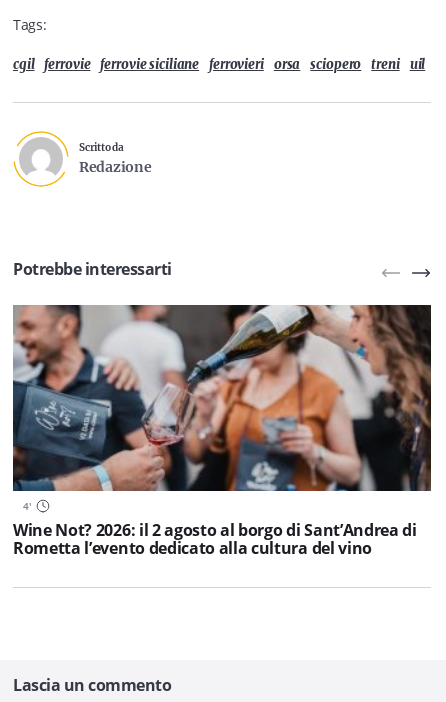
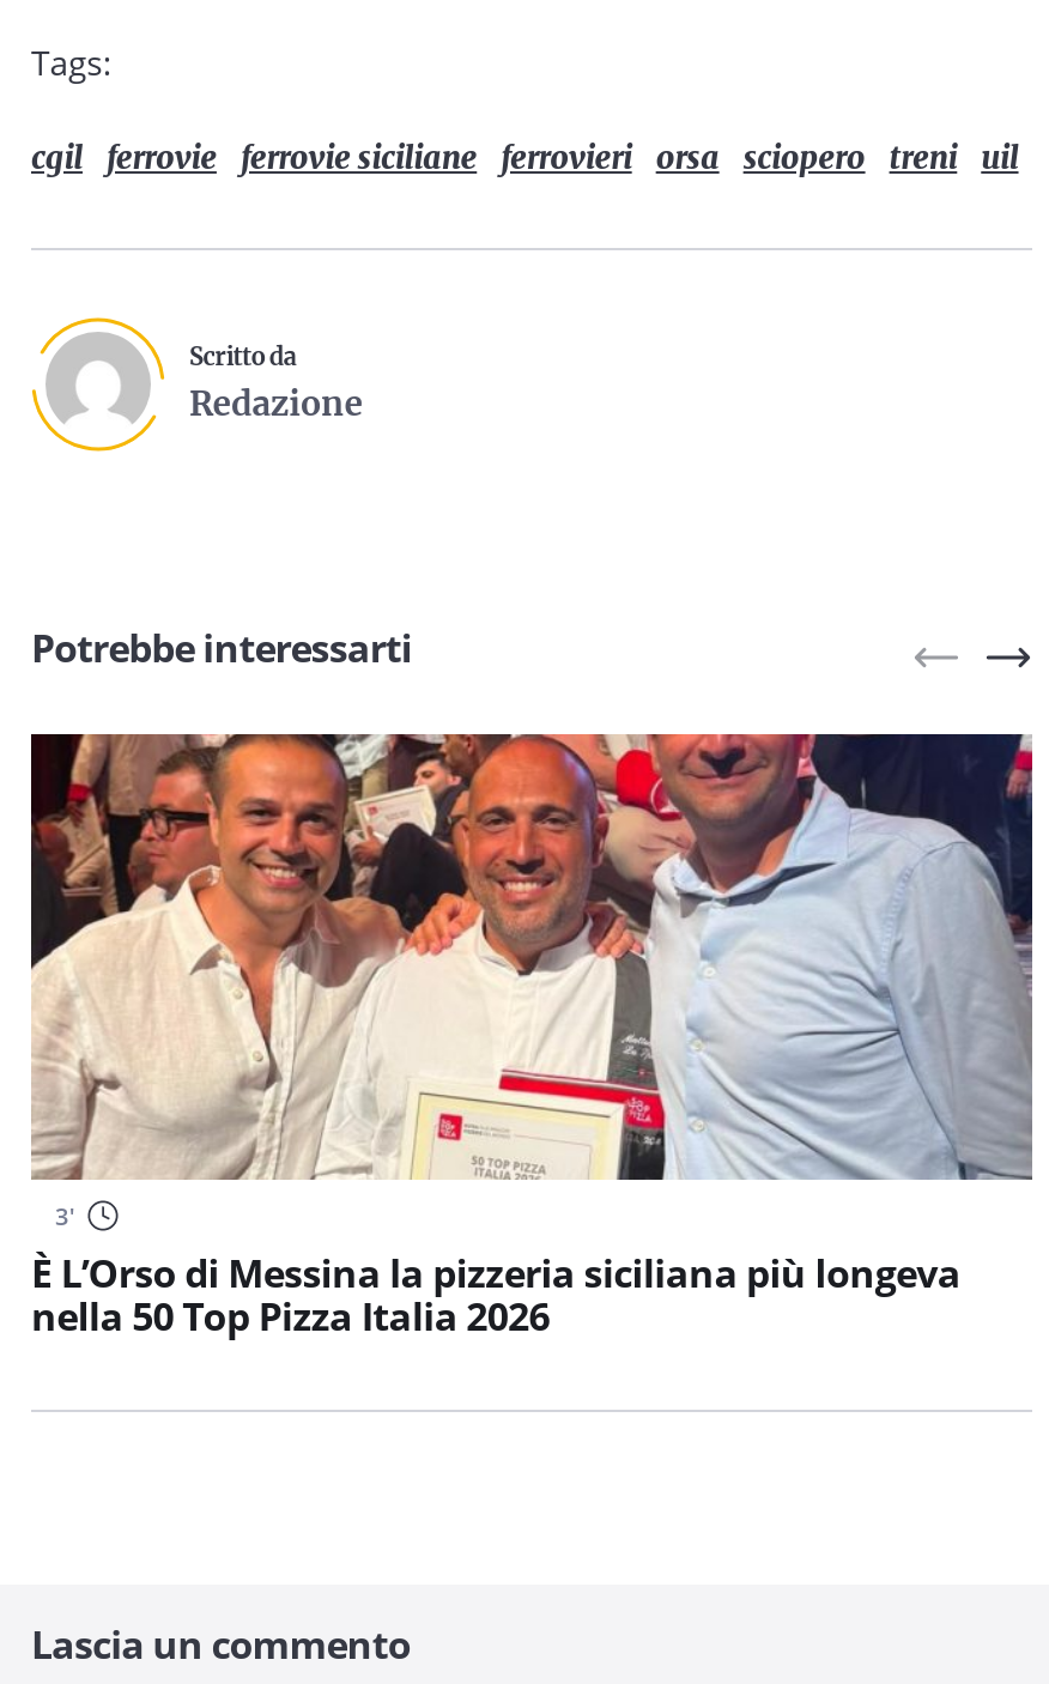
- [image]
- 4
- Wine Not? 2026: il 2 agosto al borgo di Sant’Andrea di
- Rometta l’evento dedicato alla cultura del vino
+ [image]
+ 3
+ È L’Orso di Messina la pizzeria siciliana più longeva
+ nella 50 Top Pizza Italia 2026
